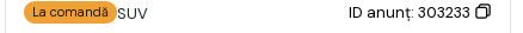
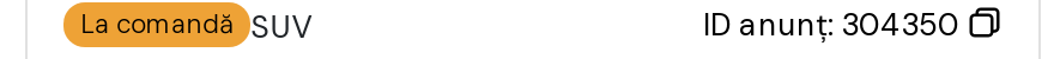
- ID anunț: 303233
+ ID anunț: 304350
